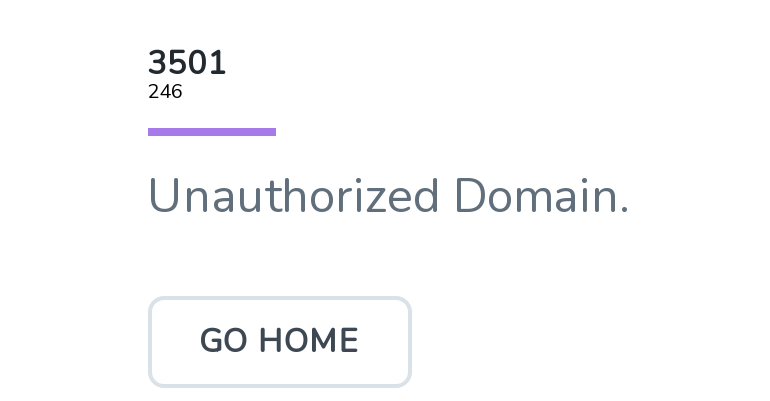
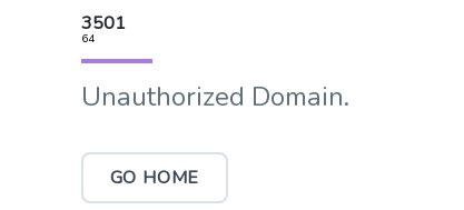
- 246
+ 64
